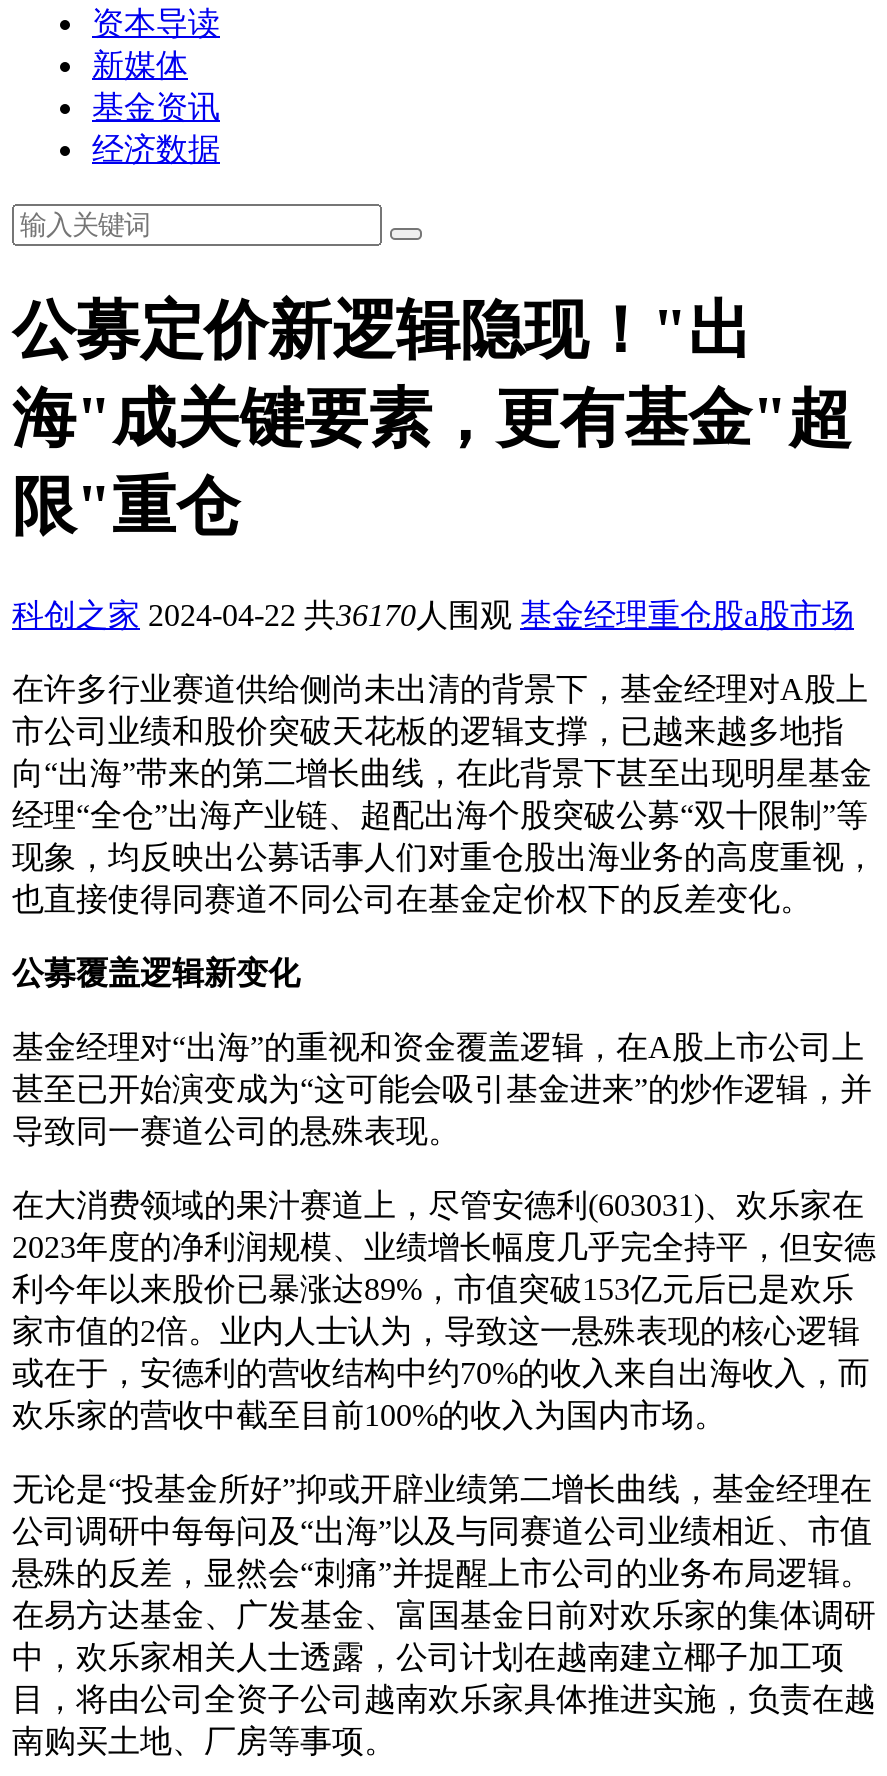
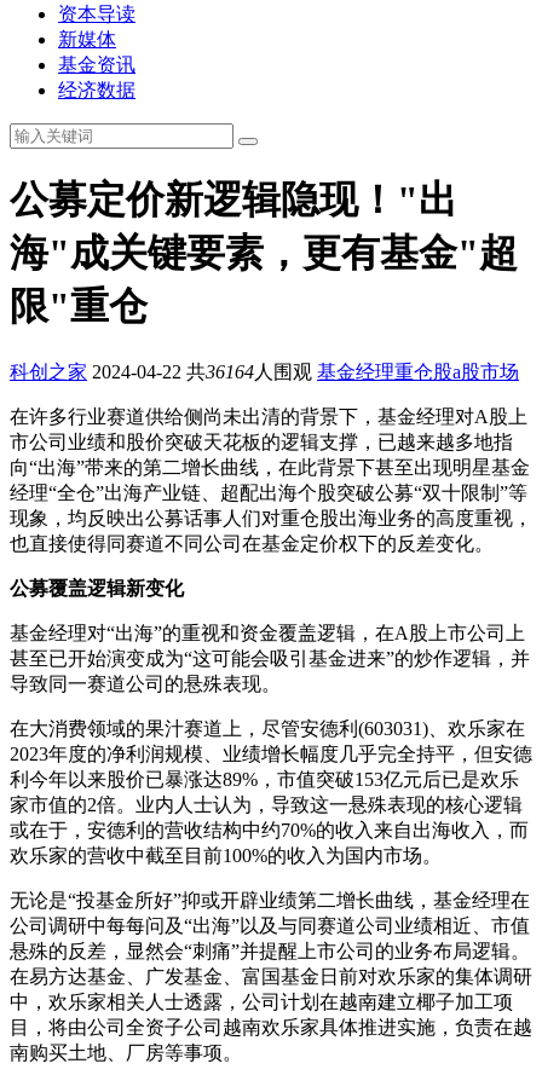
- 科创之家 2024-04-22 共36170人围观 基金经理重仓股a股市场
+ 科创之家 2024-04-22 共36164人围观 基金经理重仓股a股市场
